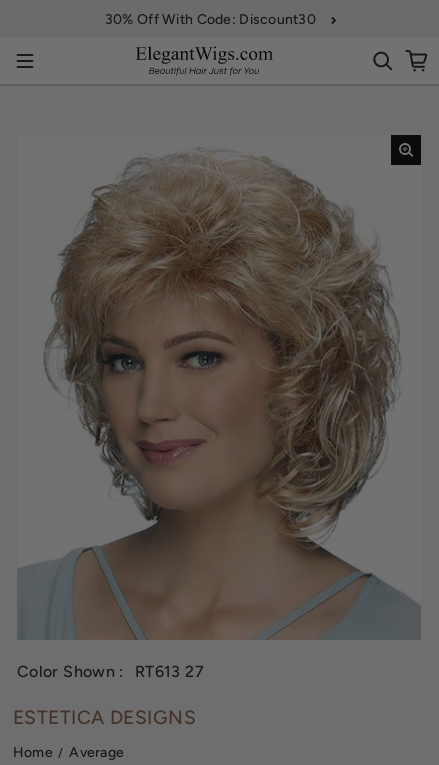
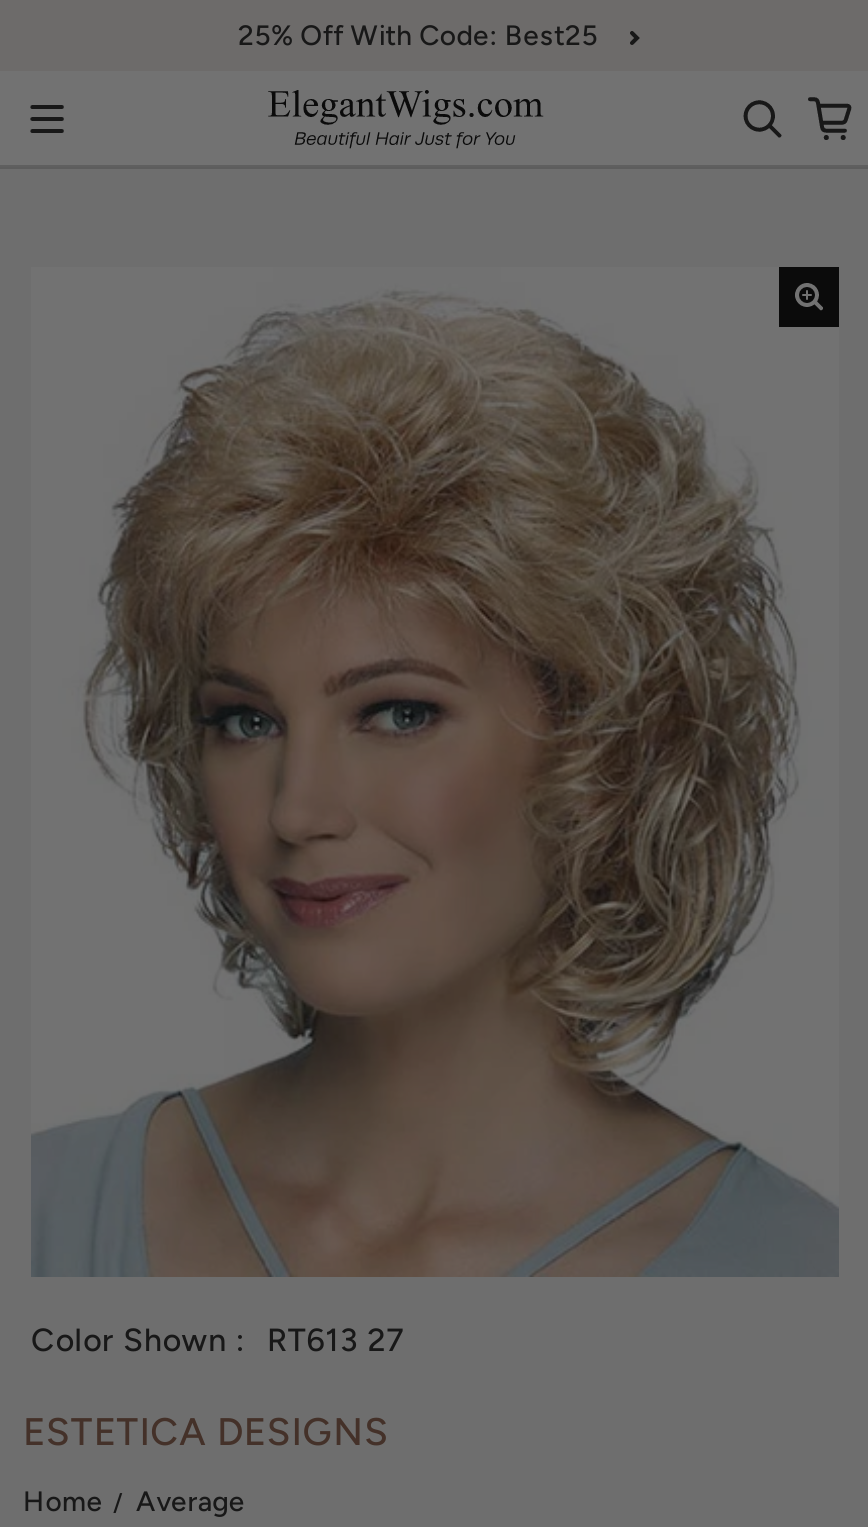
- 30% Off With Code: Discount30
+ 25% Off With Code: Best25
